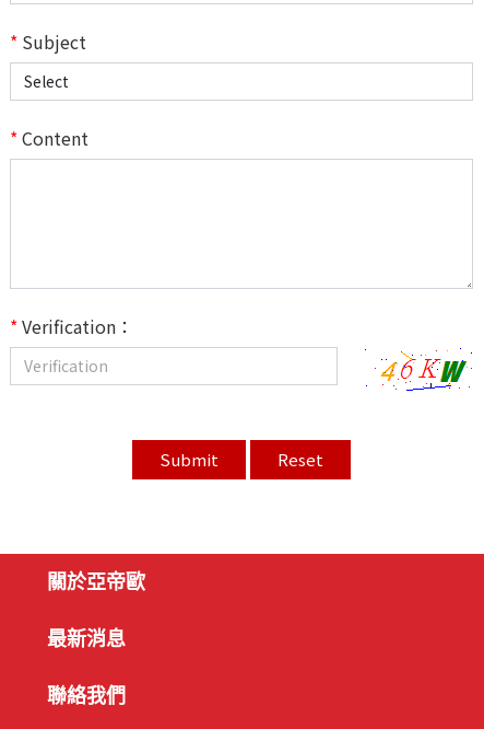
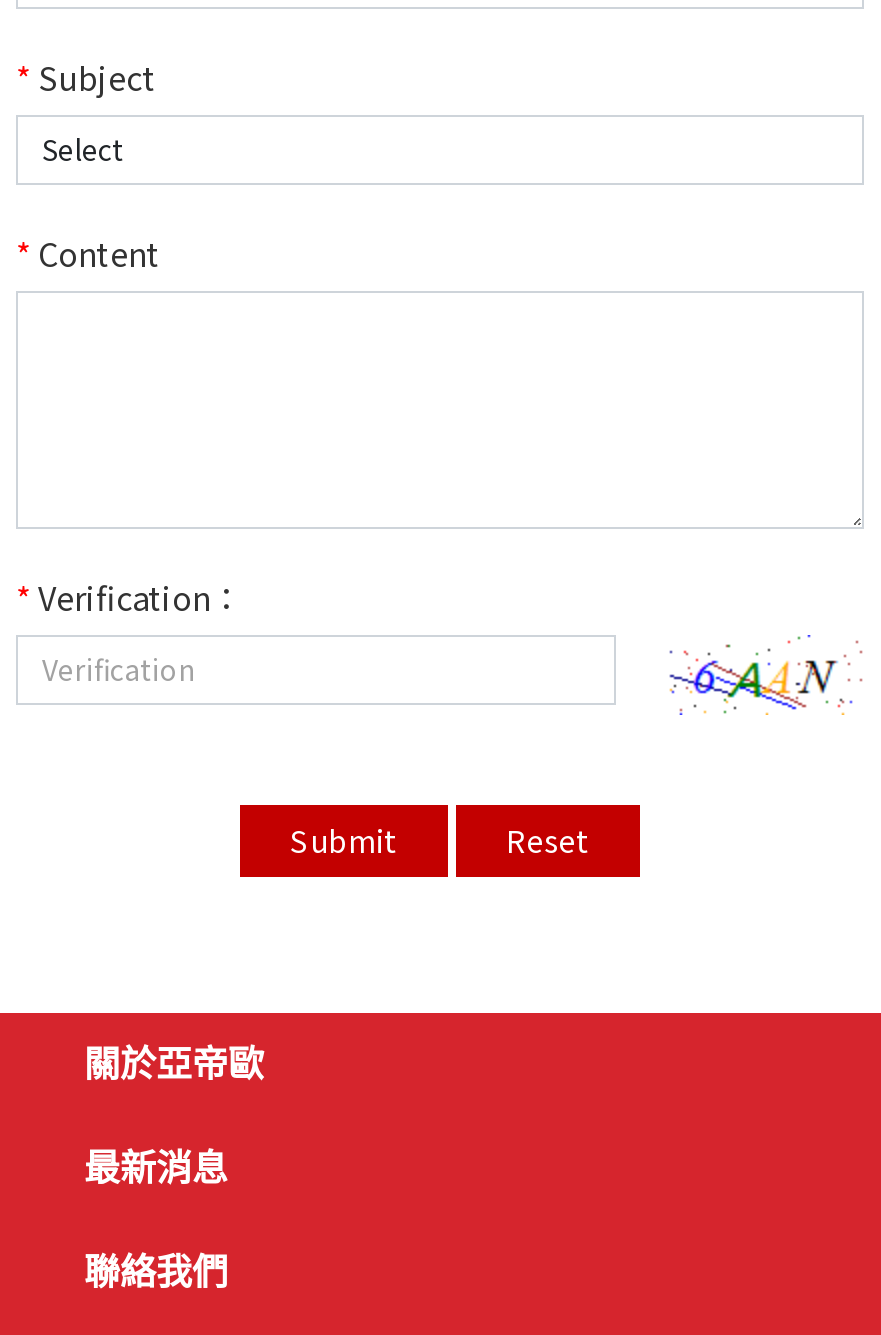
- [image]
+ [image]
